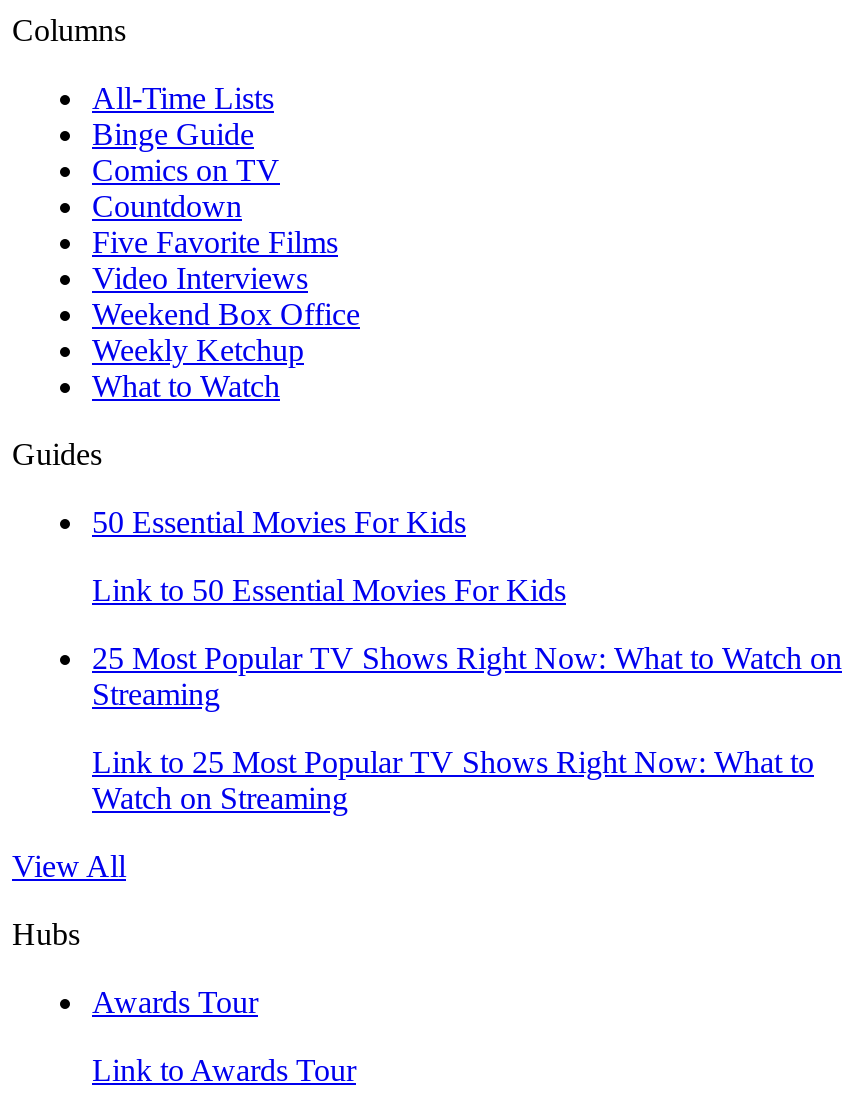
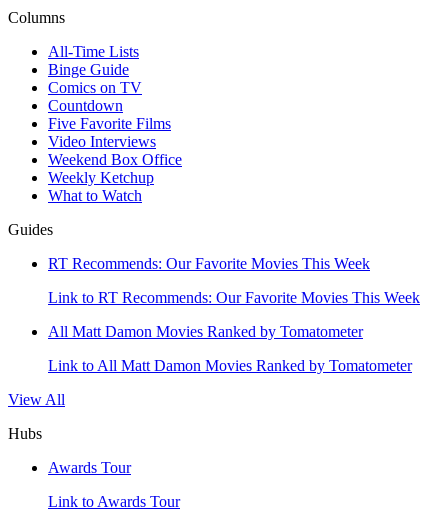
- 50 Essential Movies For Kids
+ RT Recommends: Our Favorite Movies This Week

- Link to 50 Essential Movies For Kids
+ Link to RT Recommends: Our Favorite Movies This Week

- 25 Most Popular TV Shows Right Now: What to Watch on
- Streaming
+ All Matt Damon Movies Ranked by Tomatometer

- Link to 25 Most Popular TV Shows Right Now: What to
- Watch on Streaming
+ Link to All Matt Damon Movies Ranked by Tomatometer
